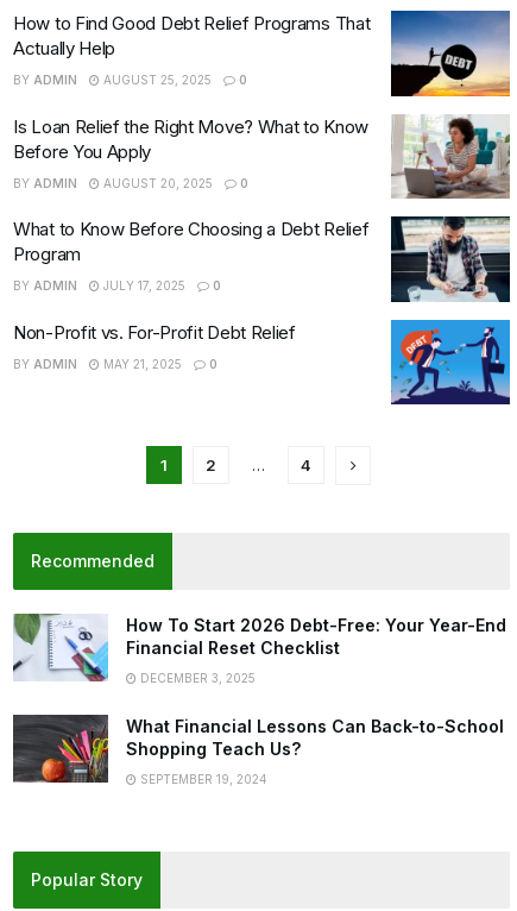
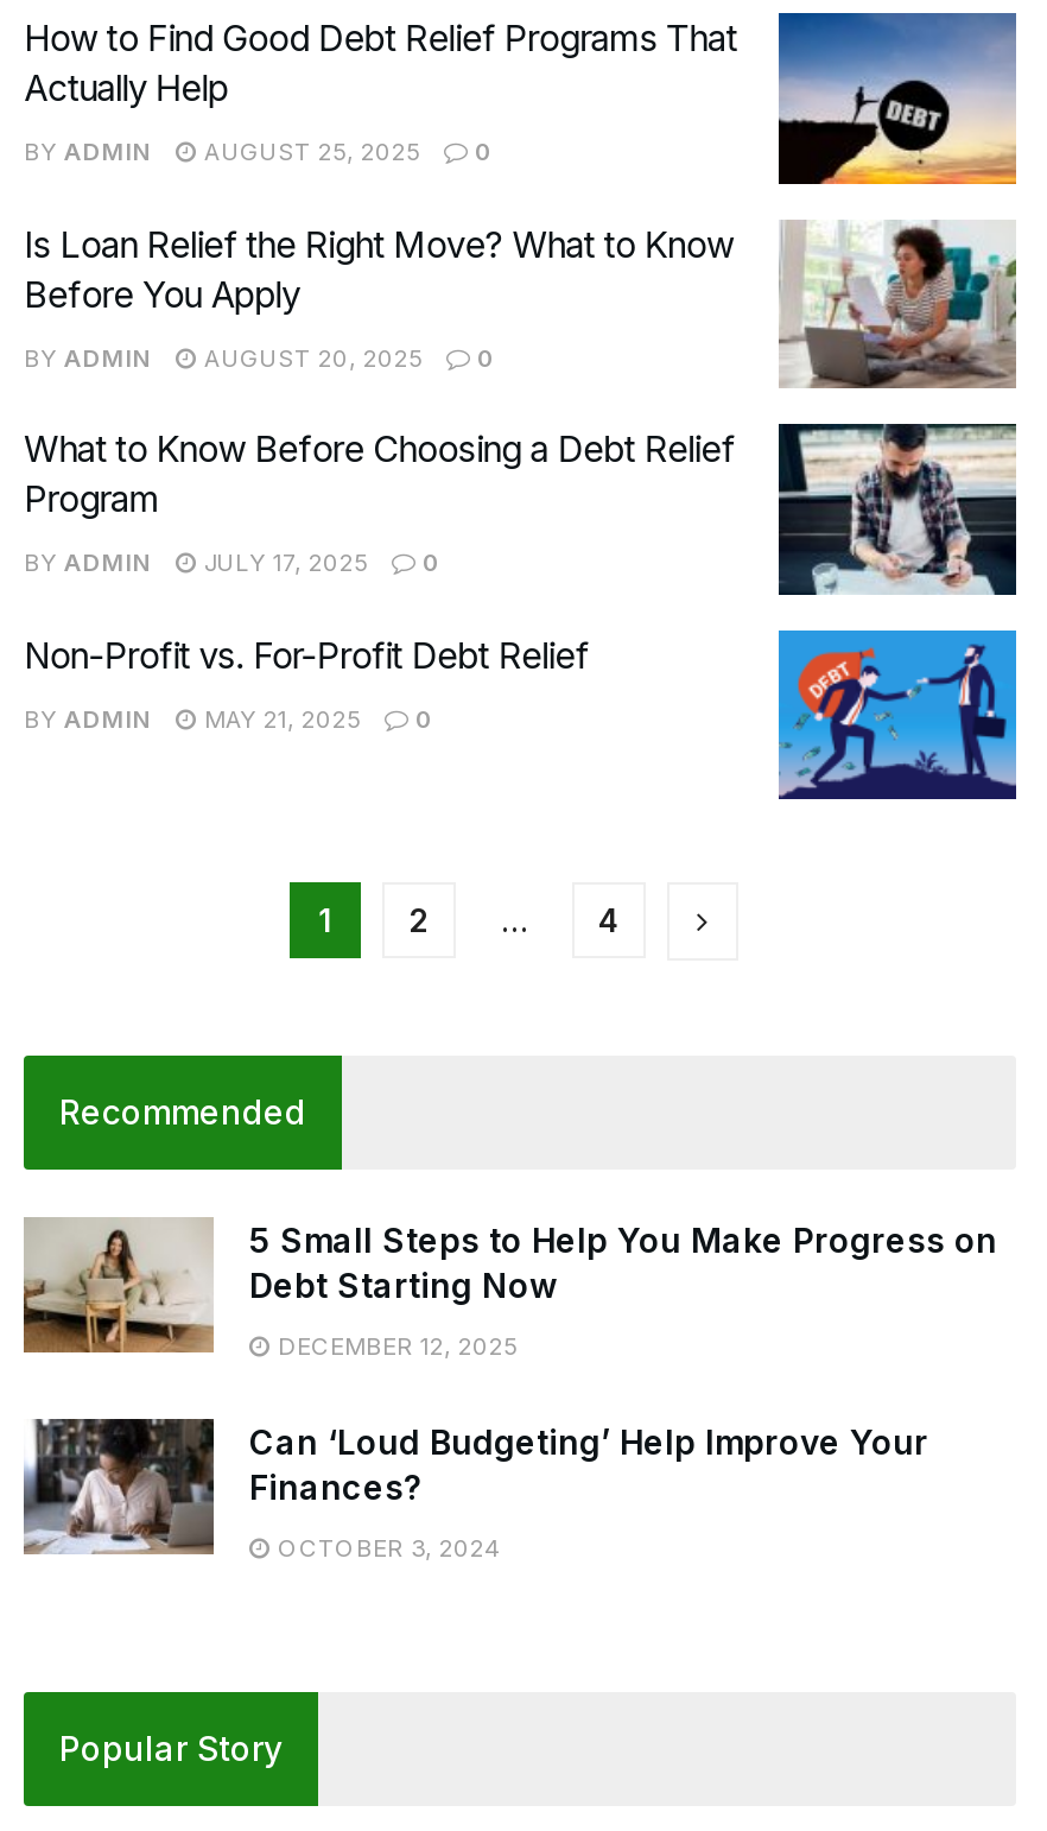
- [image]
- How To Start 2026 Debt-Free: Your Year-End
- Financial Reset Checklist
+ [image]
+ 5 Small Steps to Help You Make Progress on
+ Debt Starting Now

- DECEMBER 3, 2025
+ DECEMBER 12, 2025

- [image]
- What Financial Lessons Can Back-to-School
- Shopping Teach Us?
+ [image]
+ Can ‘Loud Budgeting’ Help Improve Your
+ Finances?

- SEPTEMBER 19, 2024
+ OCTOBER 3, 2024
